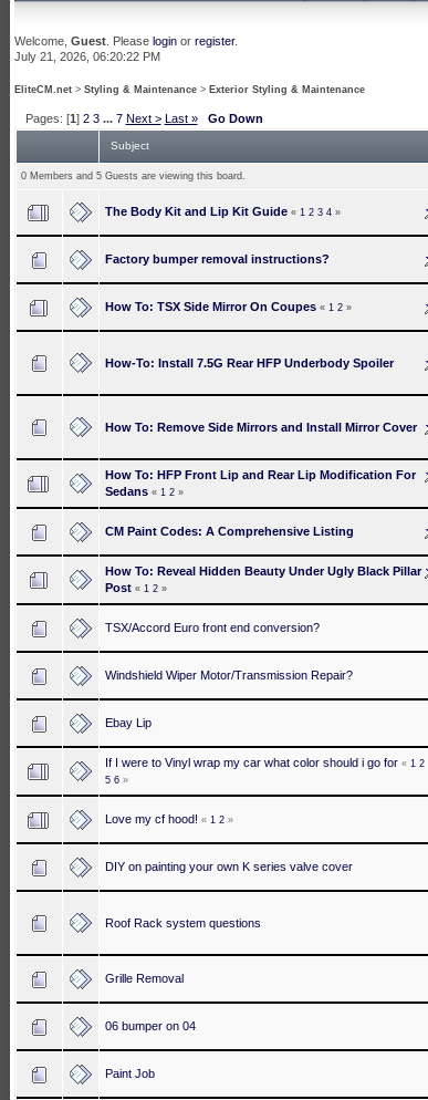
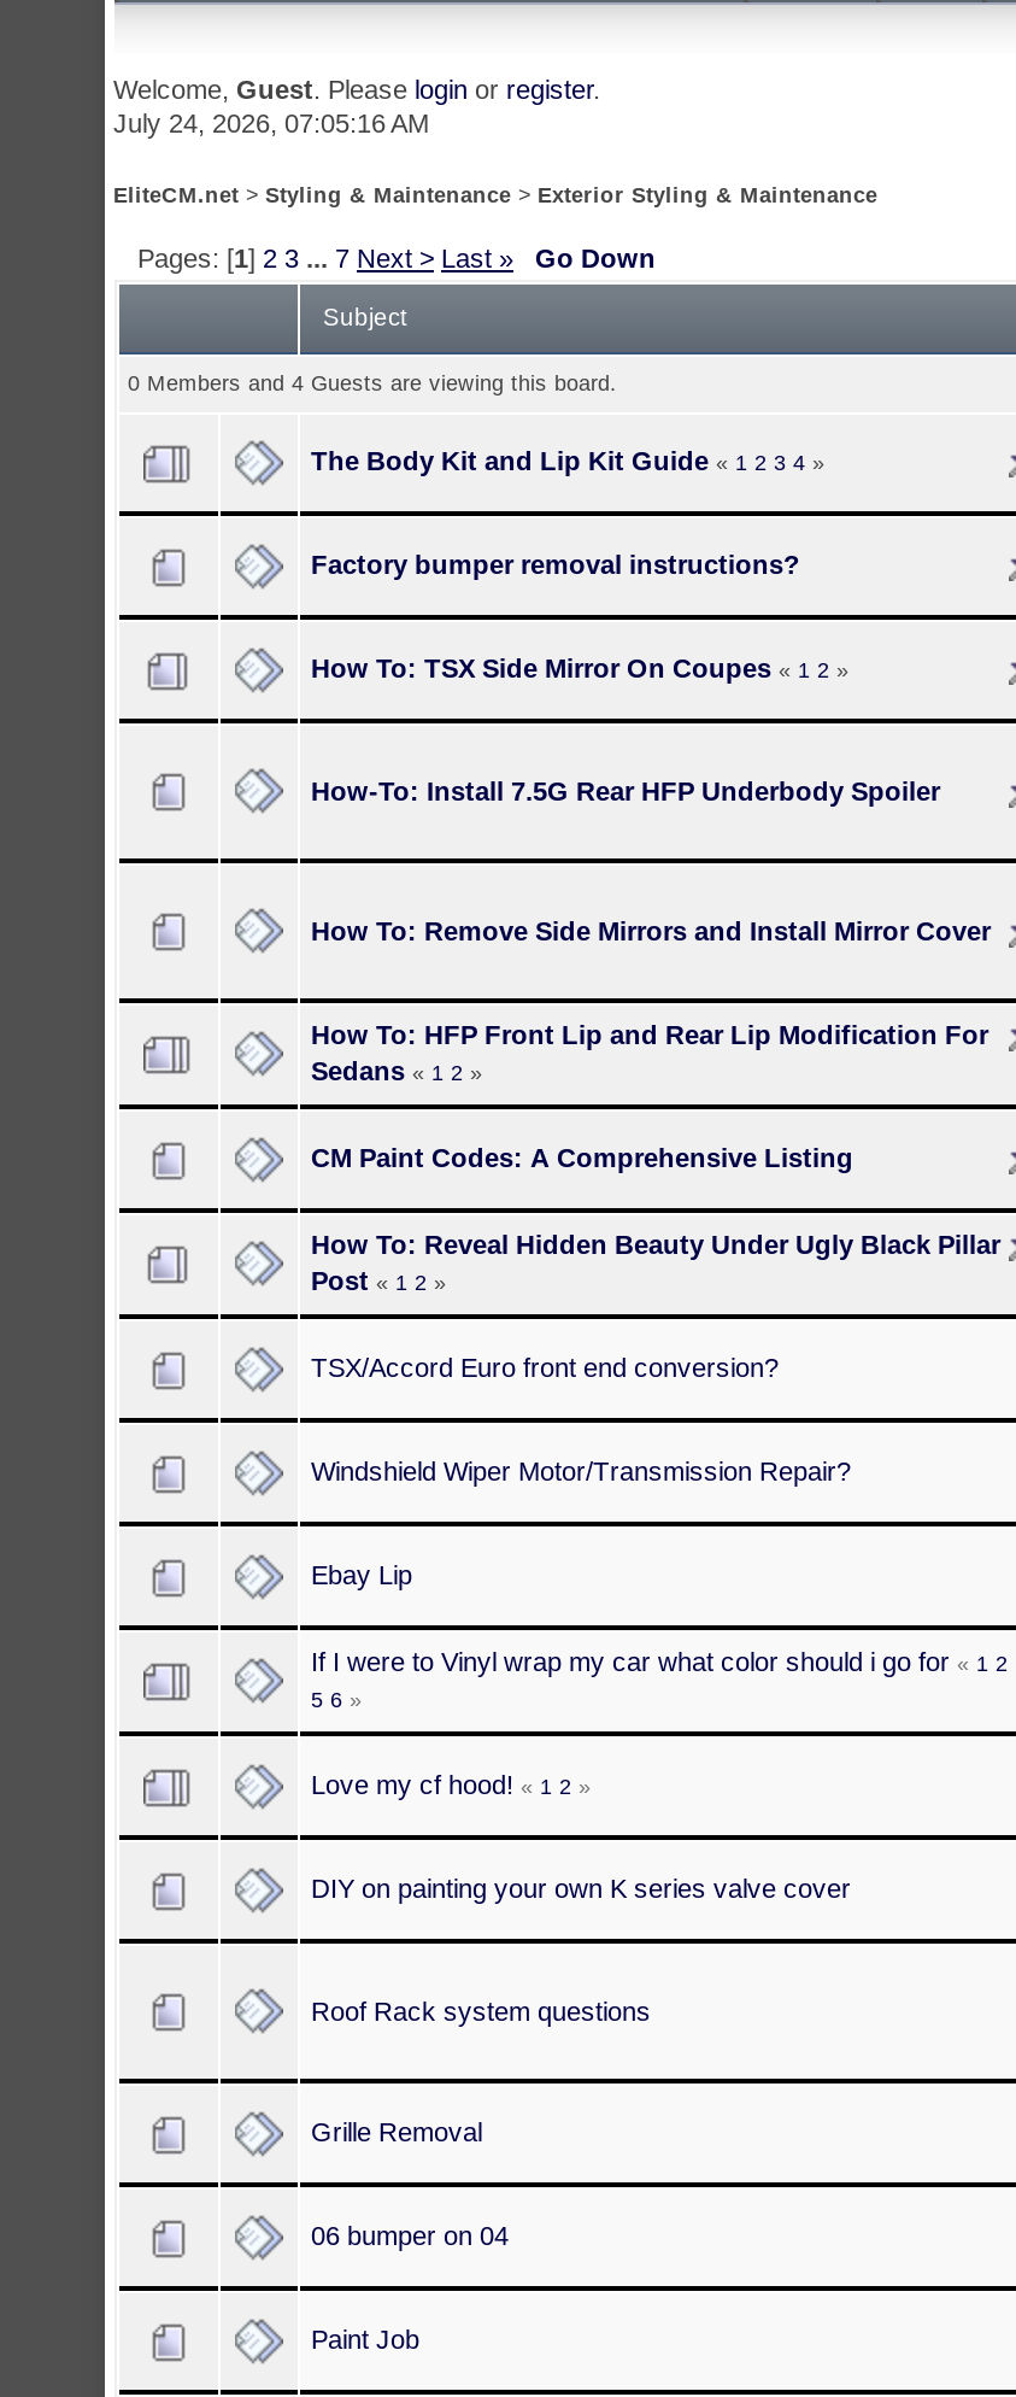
- July 21, 2026, 06:20:22 PM
+ July 24, 2026, 07:05:16 AM

- 0 Members and 5 Guests are viewing this board.
+ 0 Members and 4 Guests are viewing this board.
